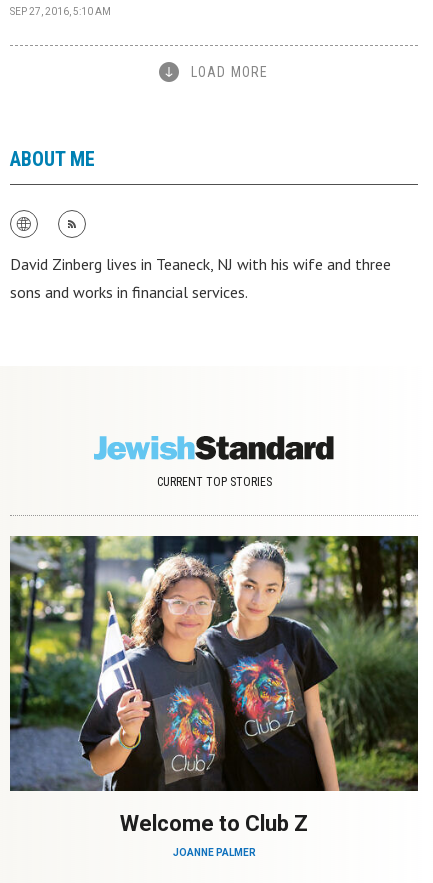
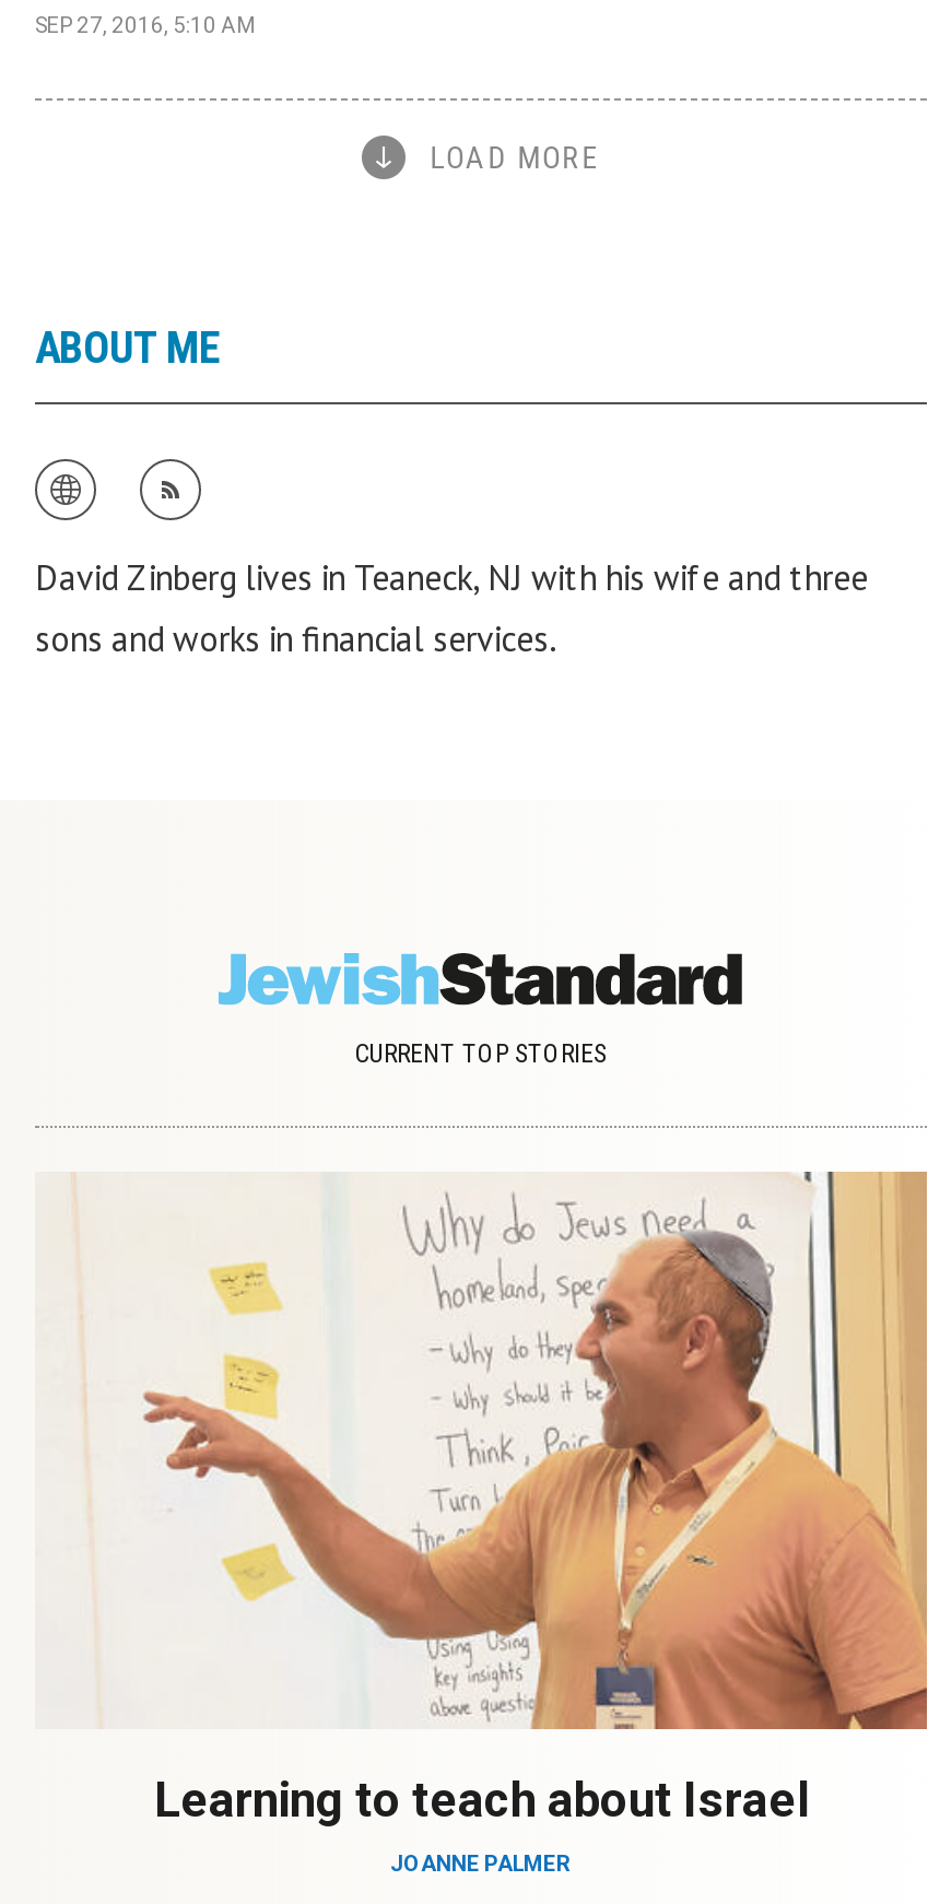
- [image]
- Welcome to Club Z
+ [image]
+ Learning to teach about Israel
